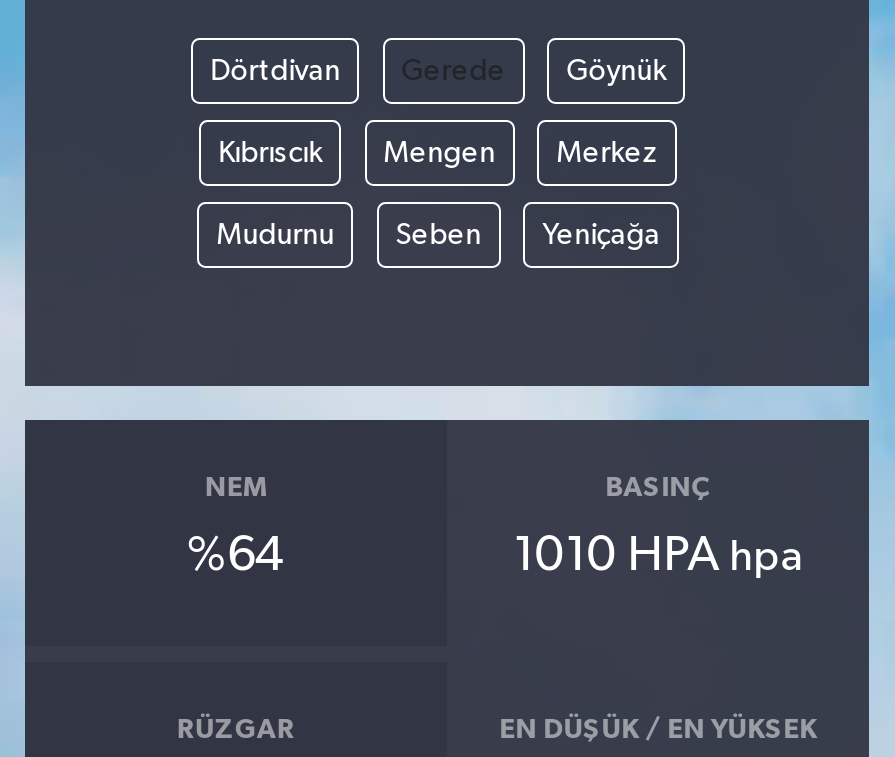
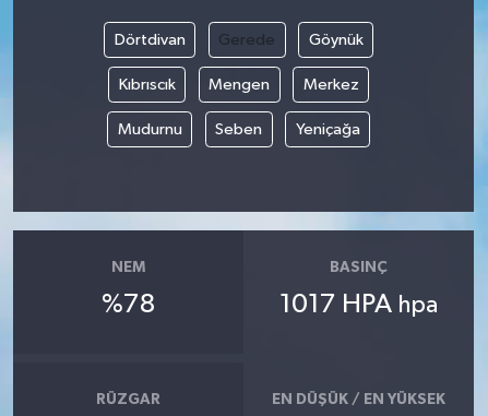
- %64
+ %78

- 1010 HPA hpa
+ 1017 HPA hpa
